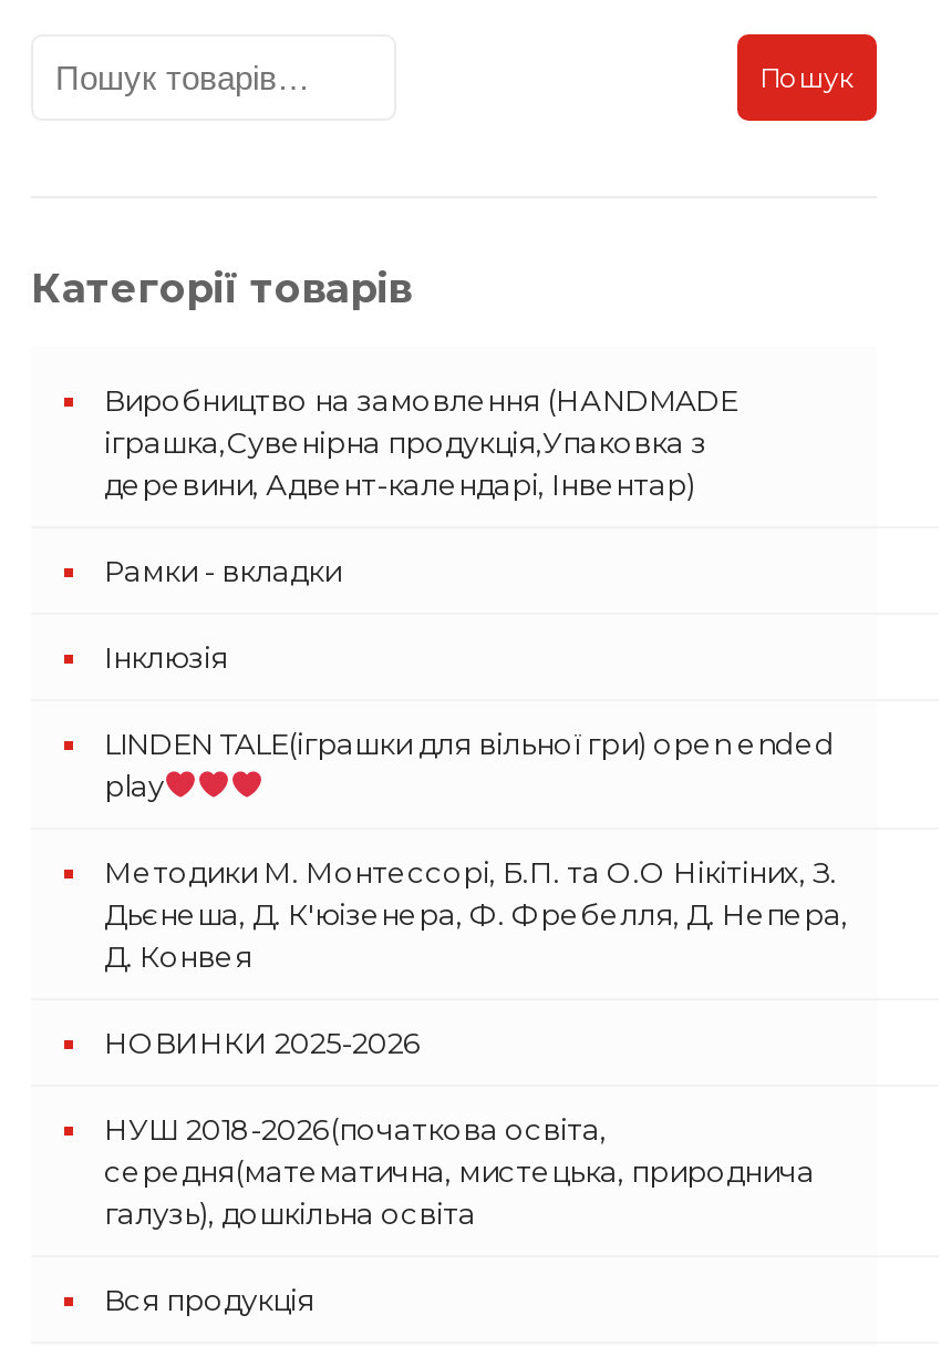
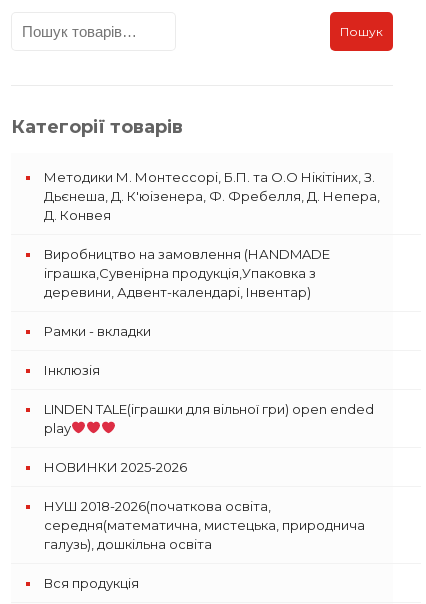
moved down: Виробництво на замовлення (НАNDMADE | іграшка,Сувенірна продукція,Упаковка з | деревини, Адвент-календарі, Інвентар) | Рамки - вкладки | Інклюзія | LINDEN TALE(іграшки для вільної гри) open ended | play

moved up: Методики М. Монтессорі, Б.П. та О.О Нікітіних, З. | Дьєнеша, Д. К'юізенера, Ф. Фребелля, Д. Непера, | Д. Конвея
